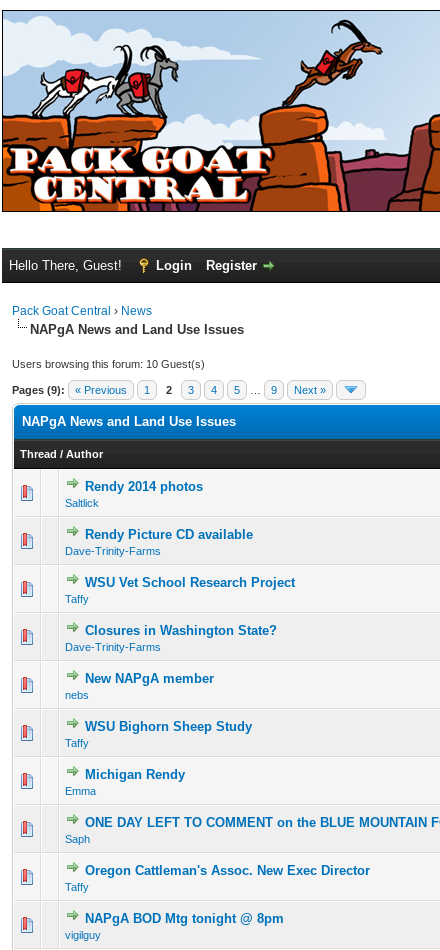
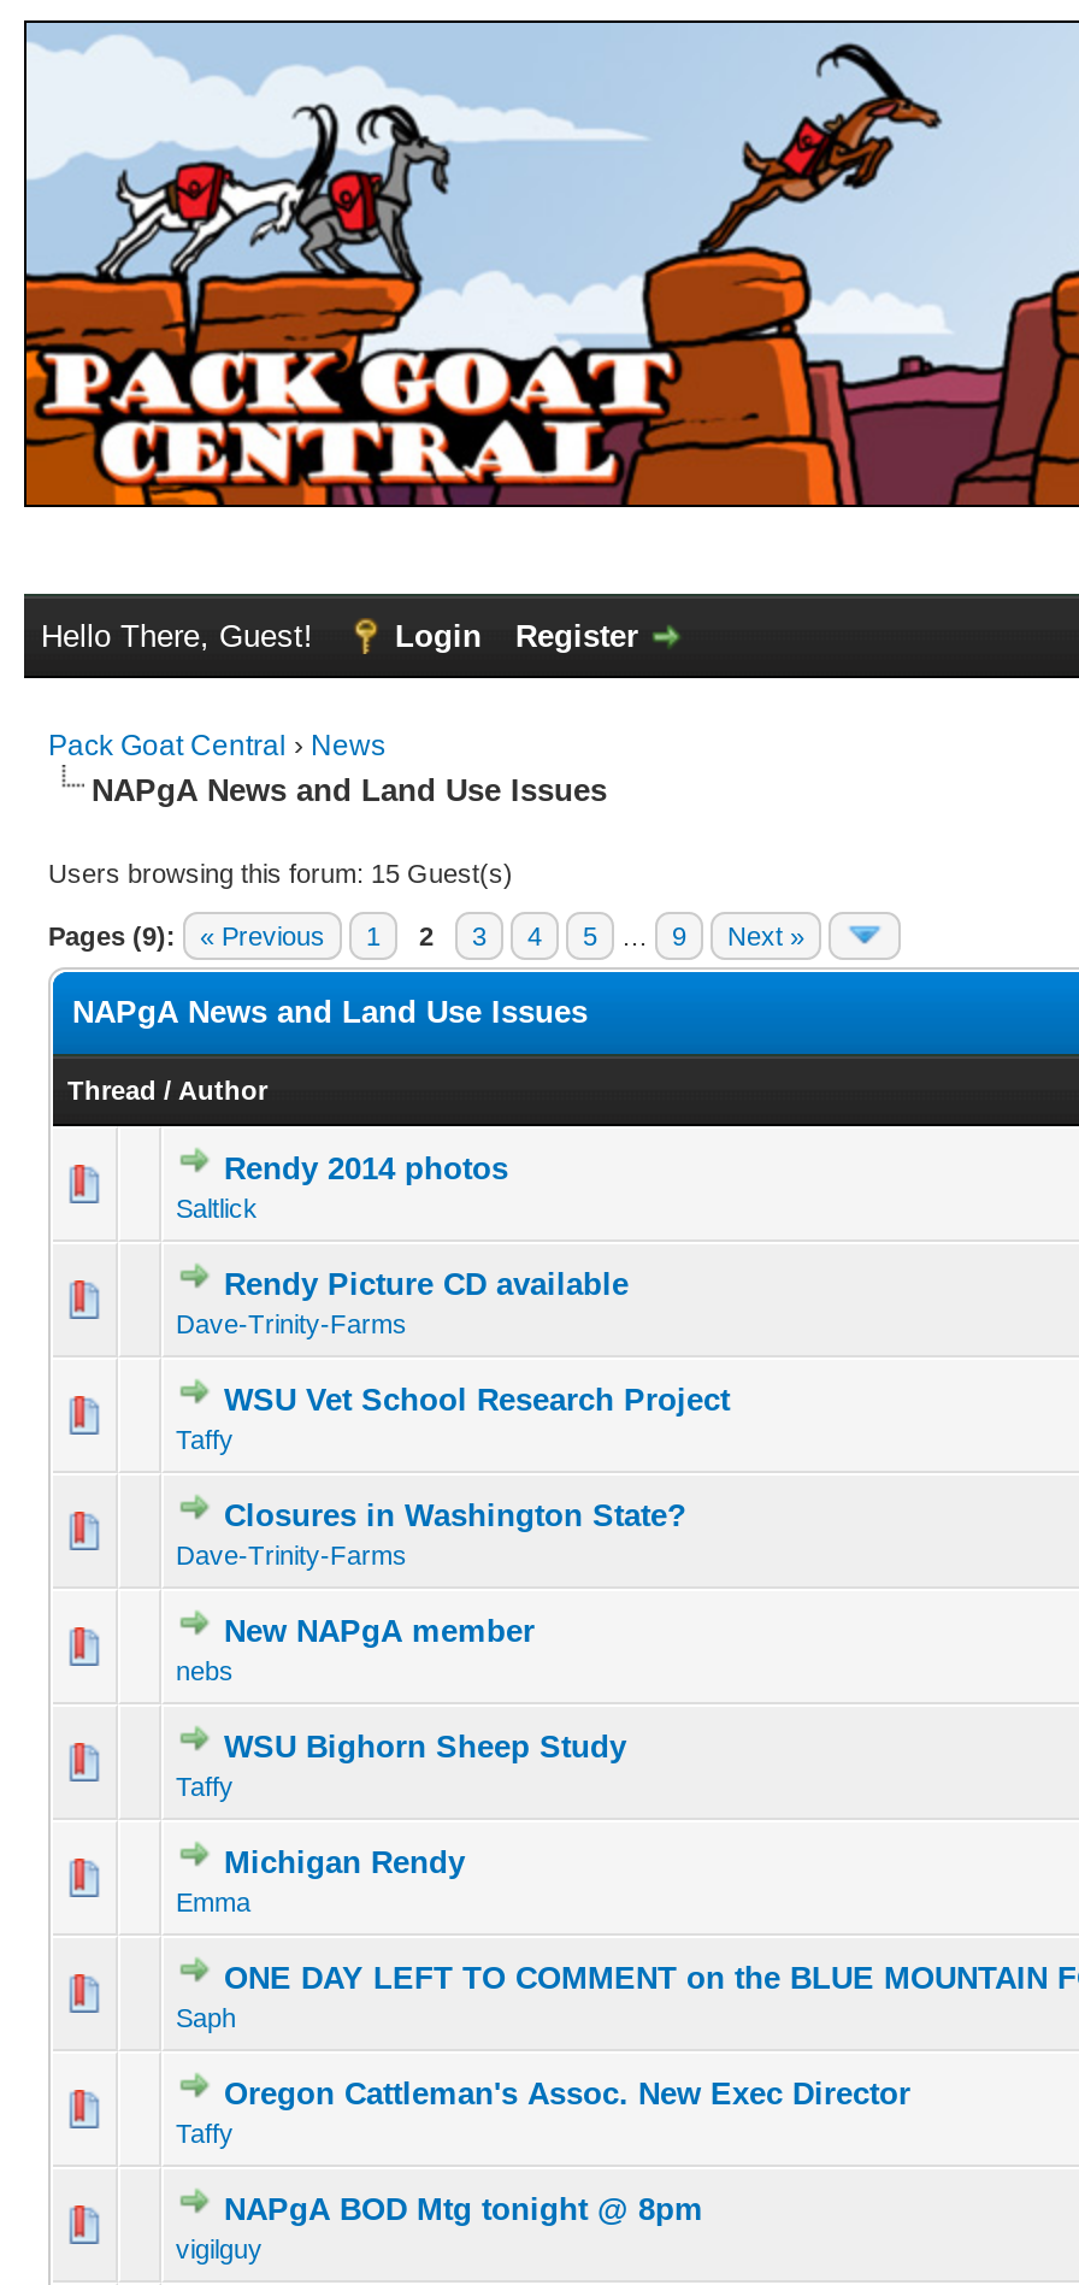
- Users browsing this forum: 10 Guest(s)
+ Users browsing this forum: 15 Guest(s)
